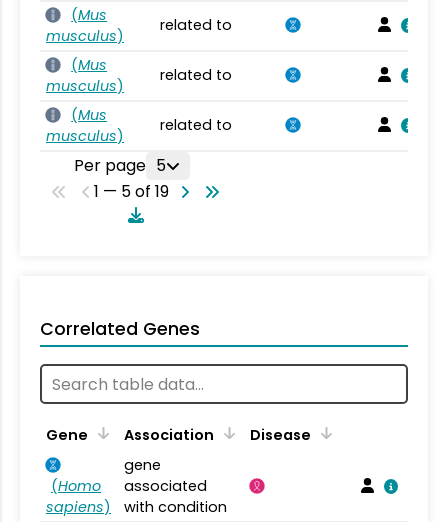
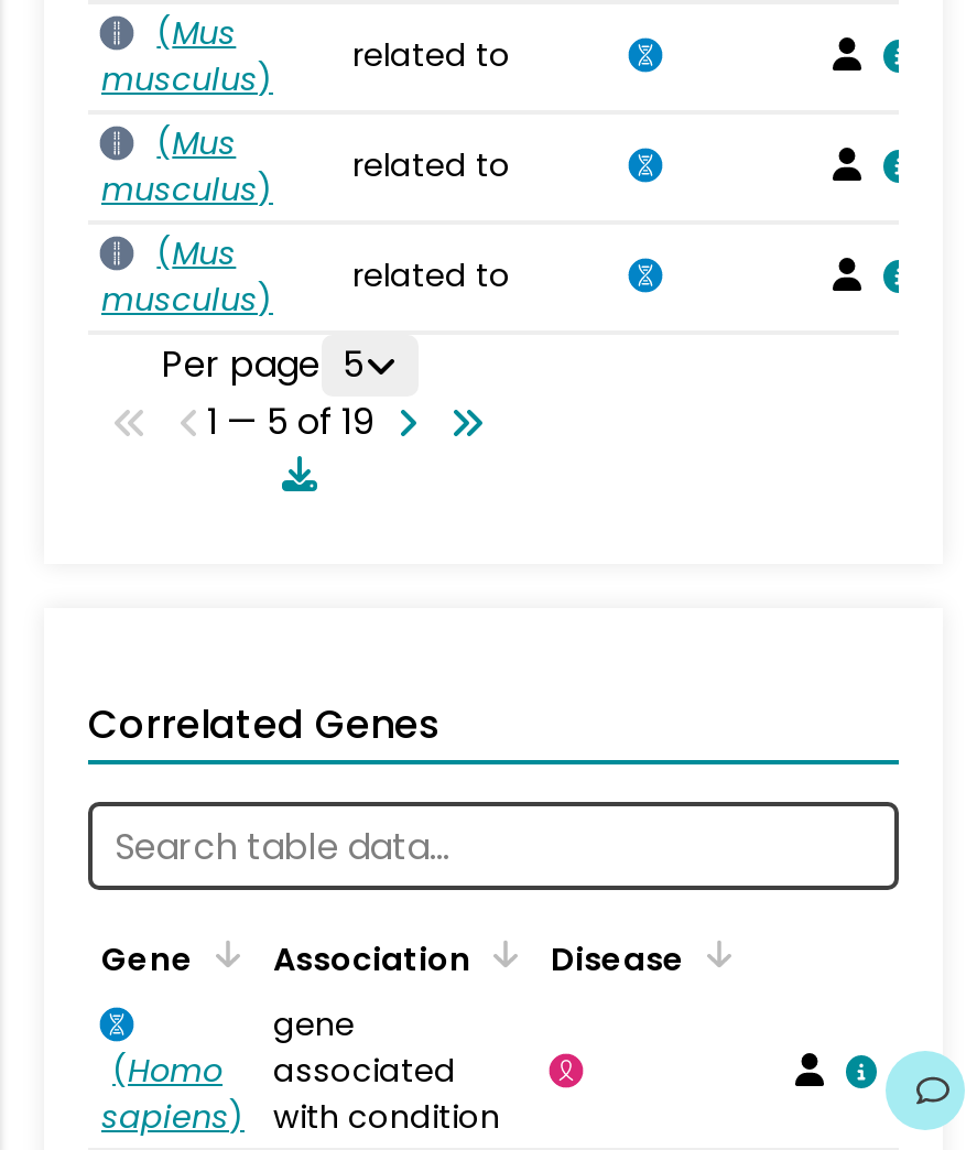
+ [image]
